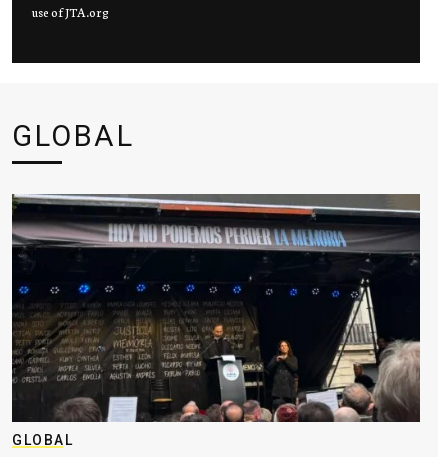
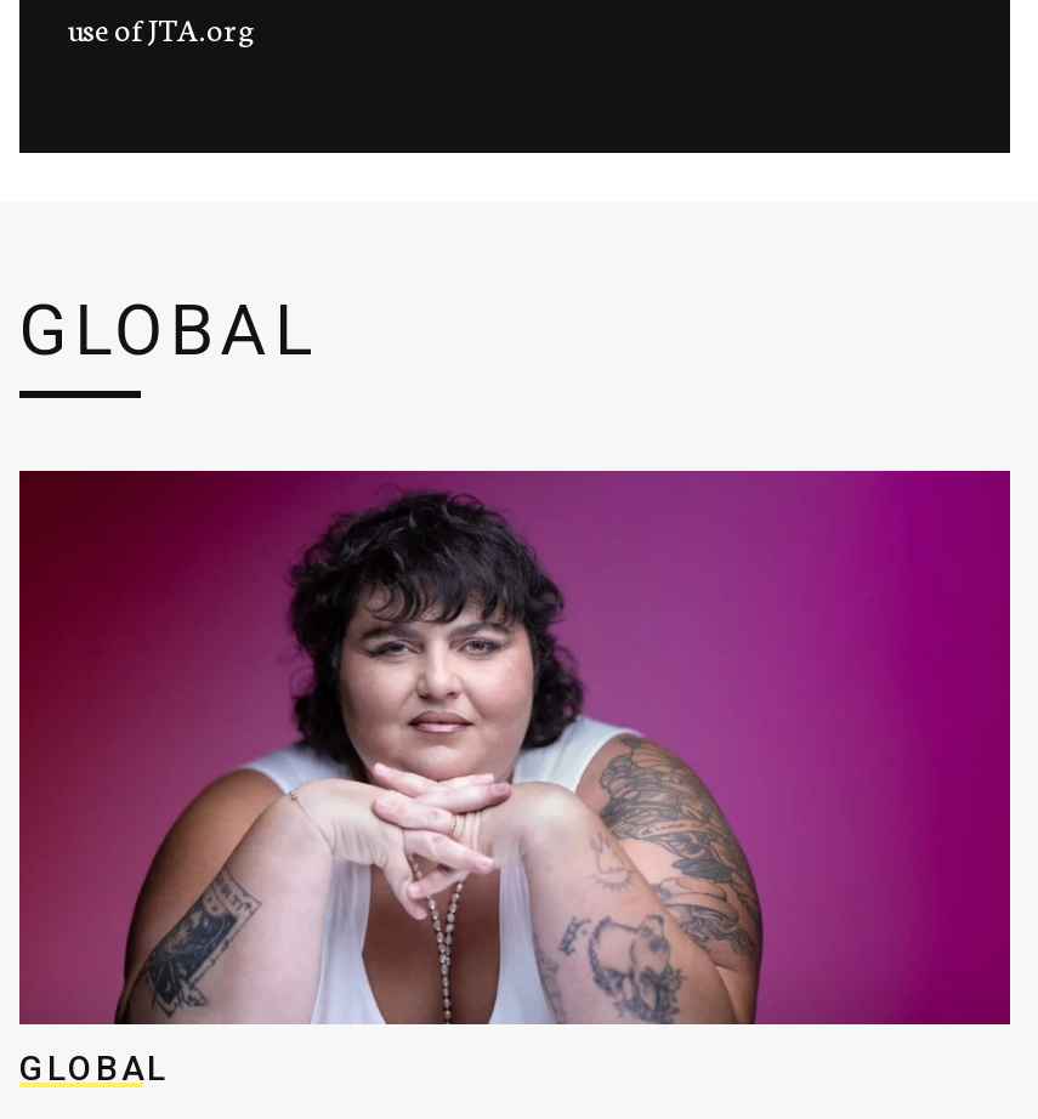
- [image]
+ [image]
